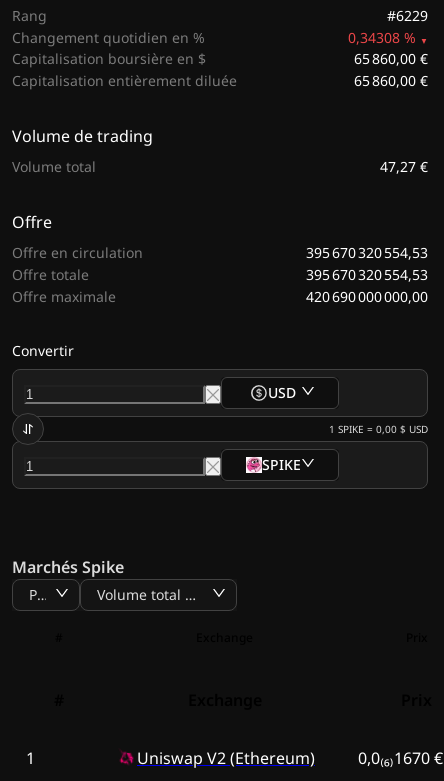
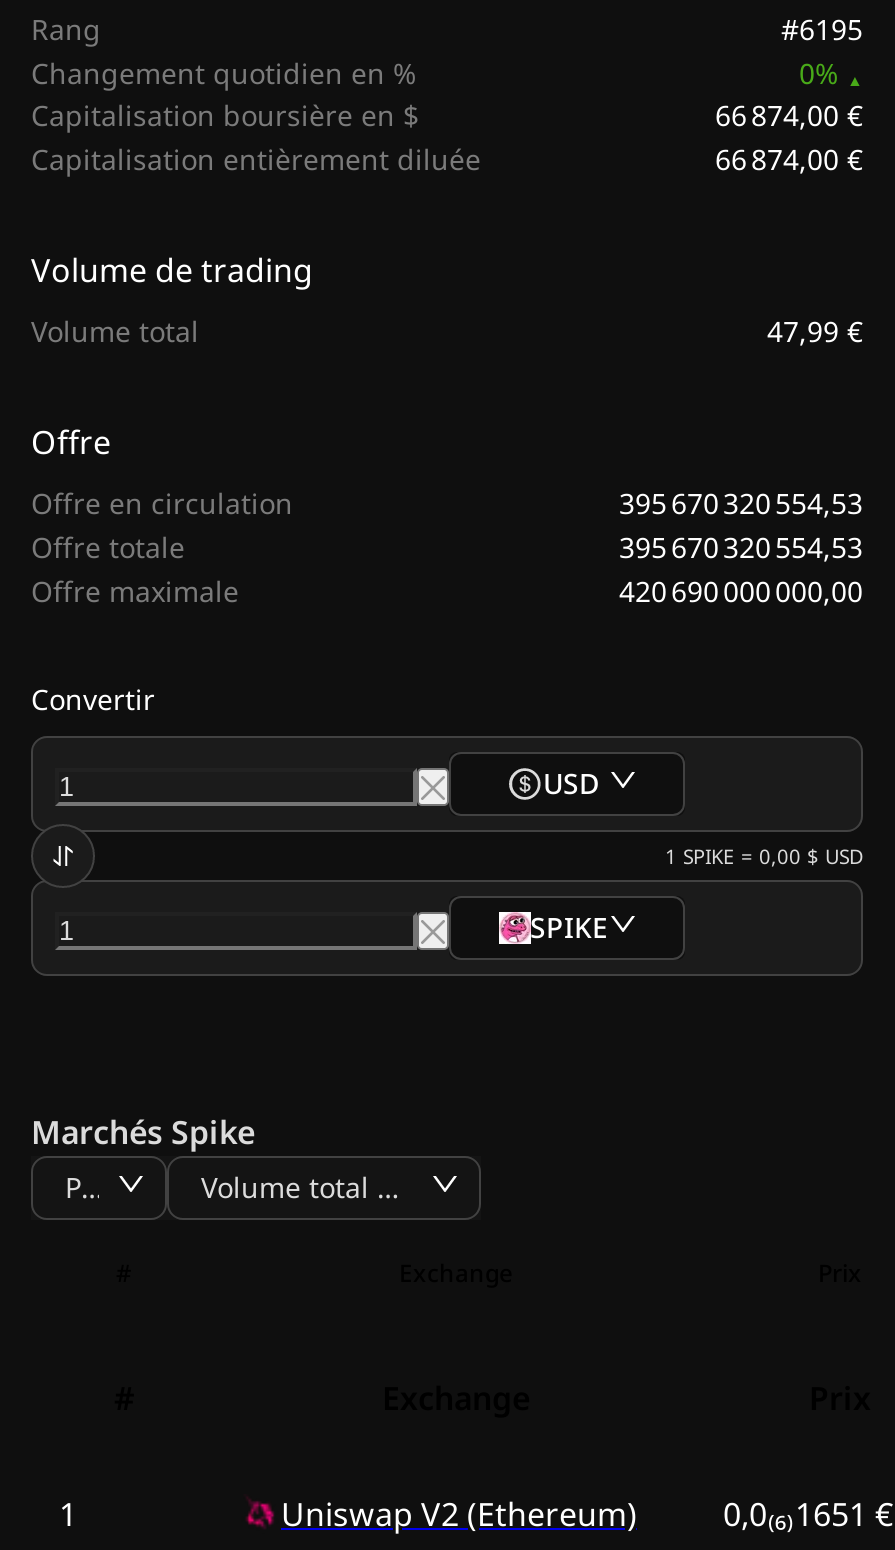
- #6229
+ #6195

- 0,34308 %
+ 0%

- 65 860,00 €
+ 66 874,00 €

- 65 860,00 €
+ 66 874,00 €

- 47,27 €
+ 47,99 €

- Uniswap V2 (Ethereum) 0,0₍₆₎1670 €
+ Uniswap V2 (Ethereum) 0,0₍₆₎1651 €
